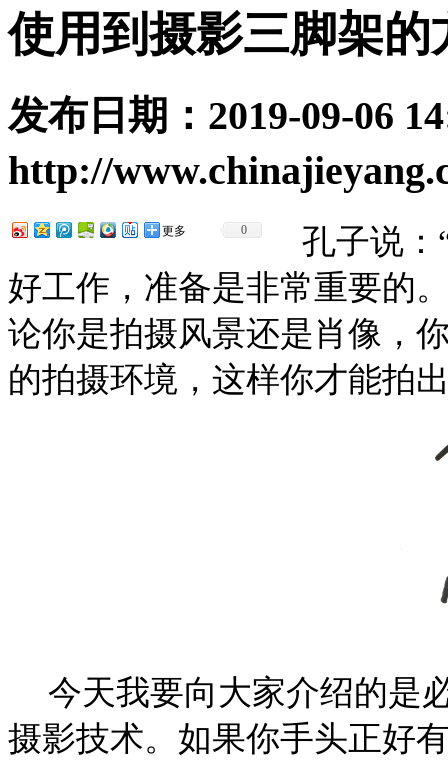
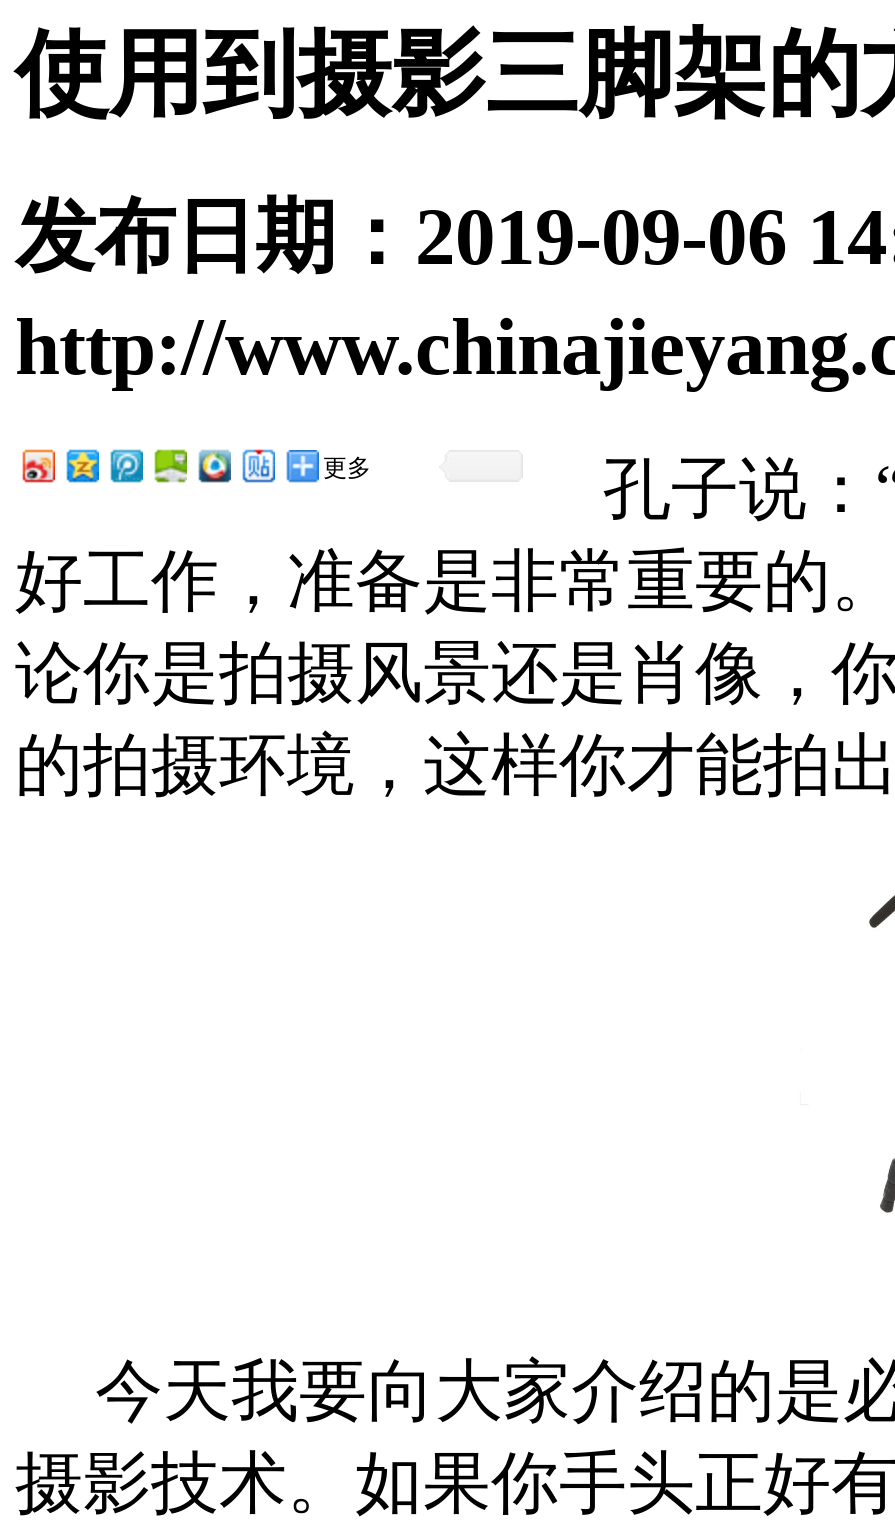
- 0
